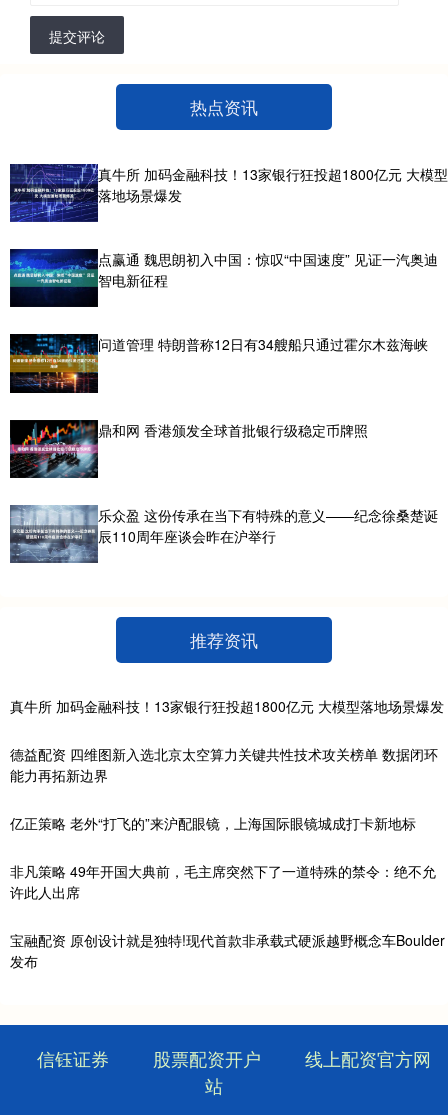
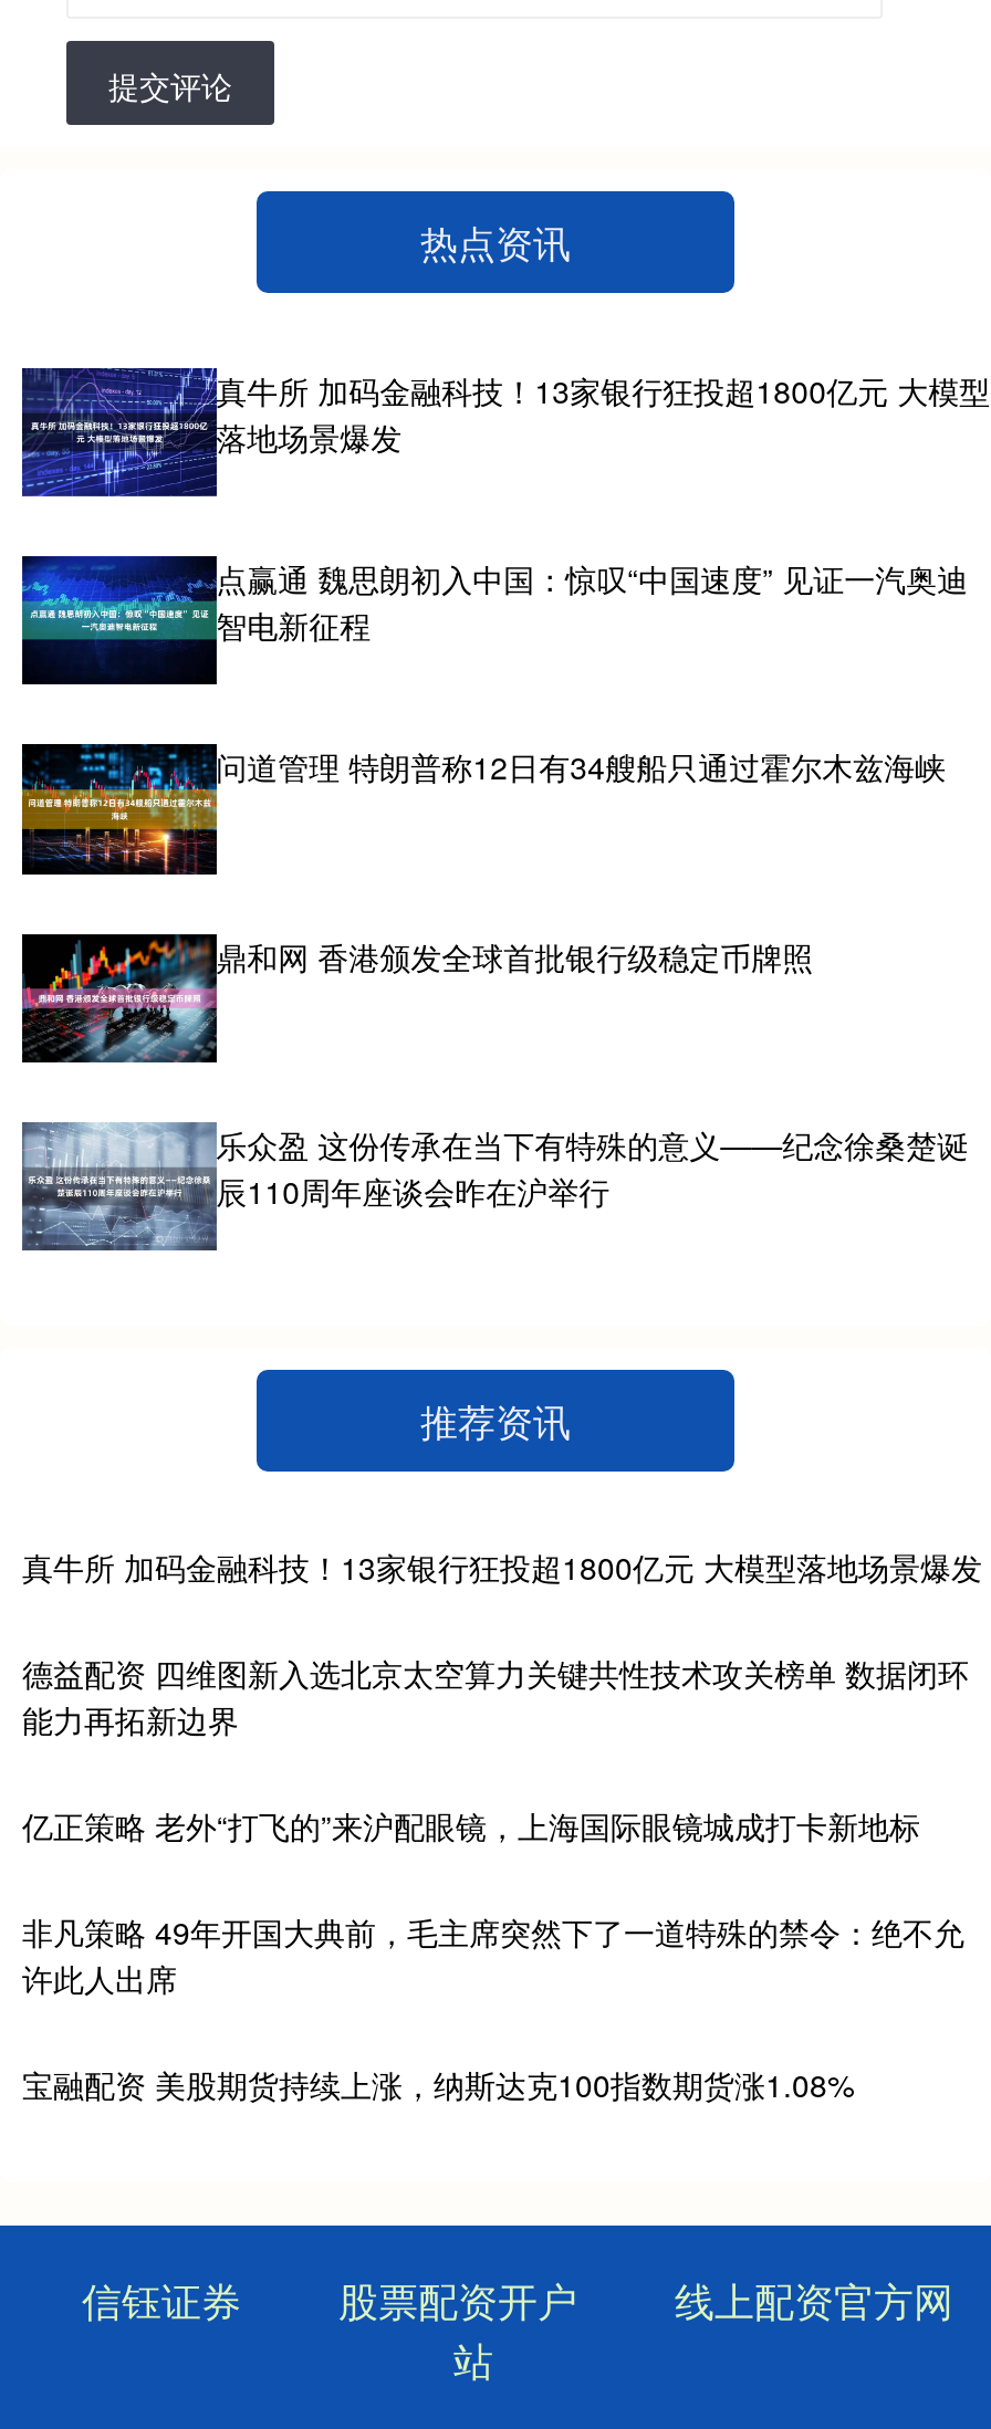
- 宝融配资 原创设计就是独特!现代首款非承载式硬派越野概念车Boulder
- 发布
+ 宝融配资 美股期货持续上涨，纳斯达克100指数期货涨1.08%
